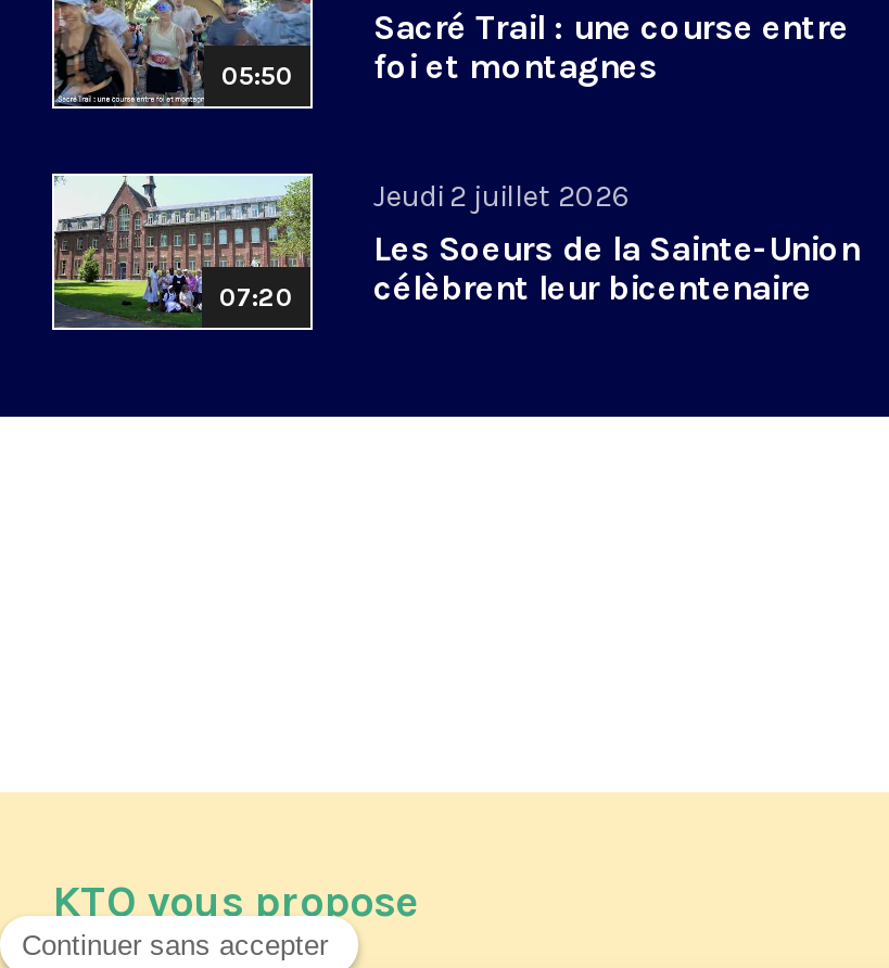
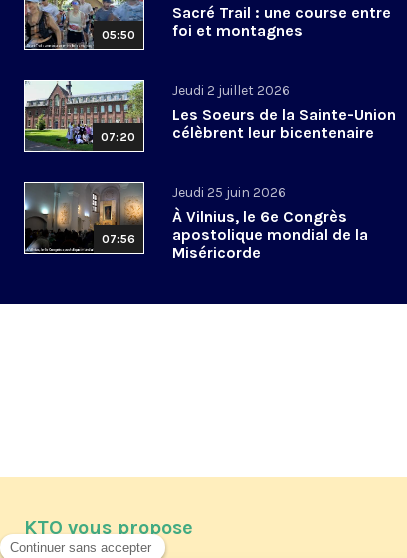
+ [image]
+ 07:56

+ Jeudi 25 juin 2026
+ À Vilnius, le 6e Congrès
+ apostolique mondial de la
+ Miséricorde
